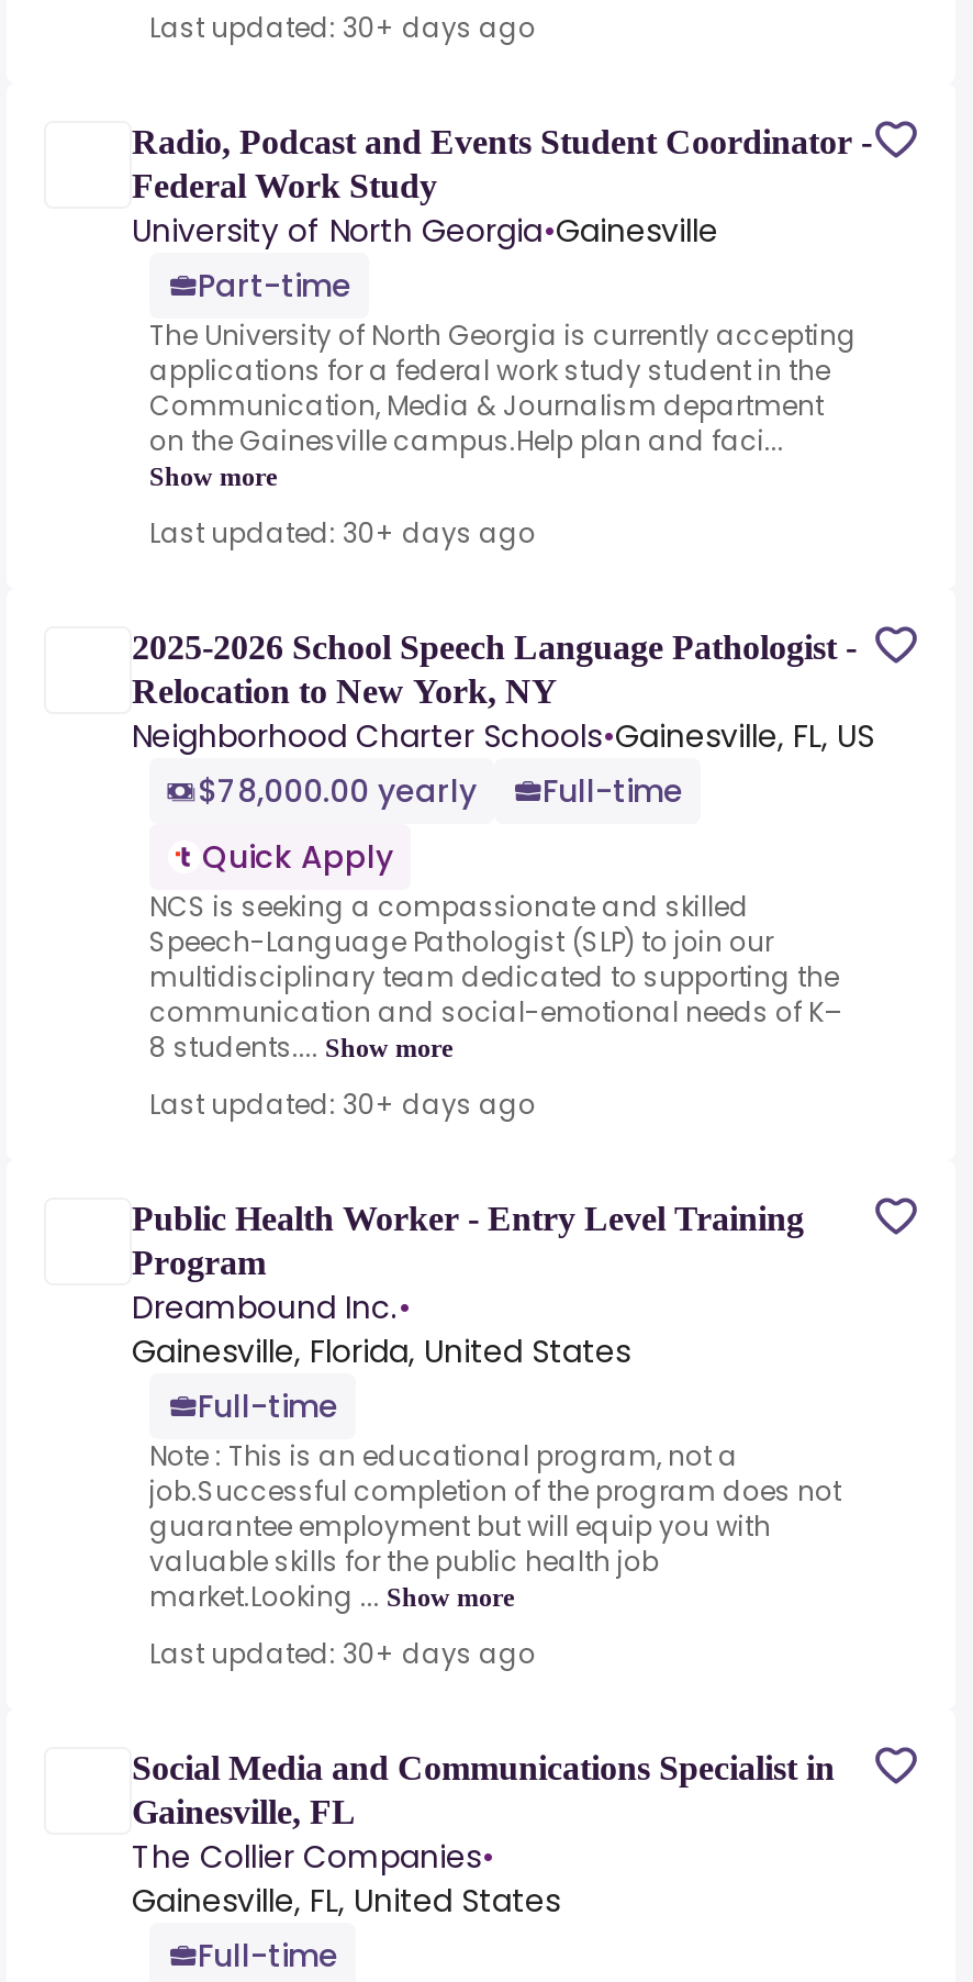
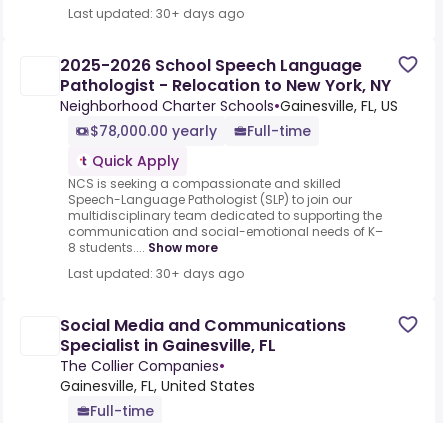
- Radio, Podcast and Events Student Coordinator -
- Federal Work Study
- University of North Georgia•Gainesville
- Part-time
- The University of North Georgia is currently accepting
- applications for a federal work study student in the
- Communication, Media & Journalism department
- on the Gainesville campus.Help plan and faci...
- Show more
- Last updated: 30+ days ago
- 2025-2026 School Speech Language Pathologist -
- Relocation to New York, NY
+ 2025-2026 School Speech Language
+ Pathologist - Relocation to New York, NY

- Public Health Worker - Entry Level Training
- Program
- Dreambound Inc.•
- Gainesville, Florida, United States
- Full-time
- Note : This is an educational program, not a
- job.Successful completion of the program does not
- guarantee employment but will equip you with
- valuable skills for the public health job
- market.Looking ... Show more
- Last updated: 30+ days ago
- Social Media and Communications Specialist in
- Gainesville, FL
+ Social Media and Communications
+ Specialist in Gainesville, FL
